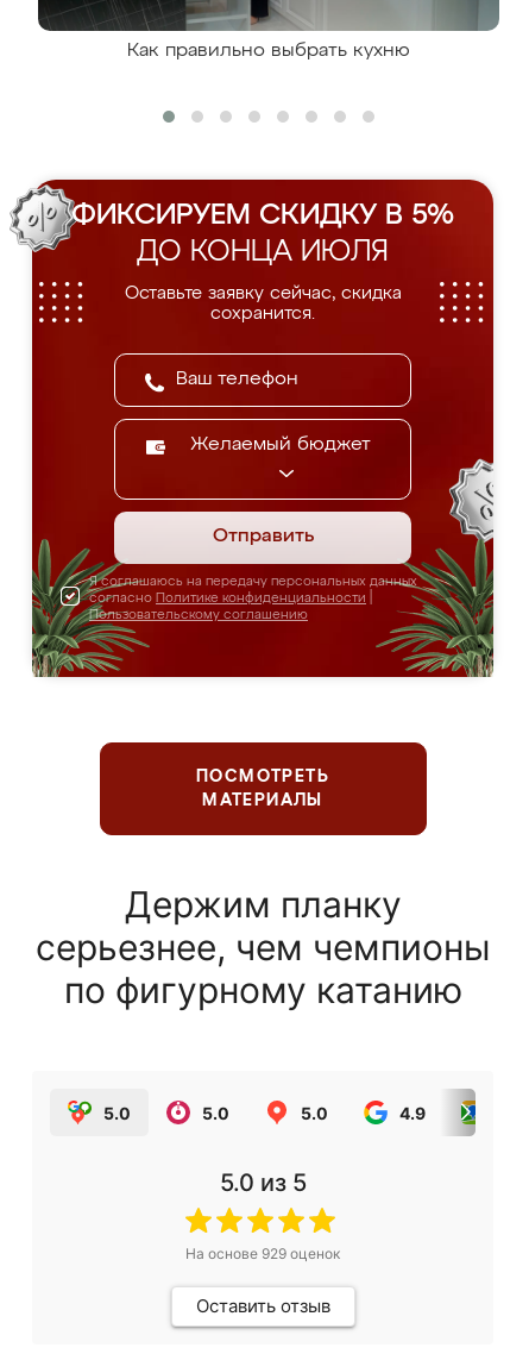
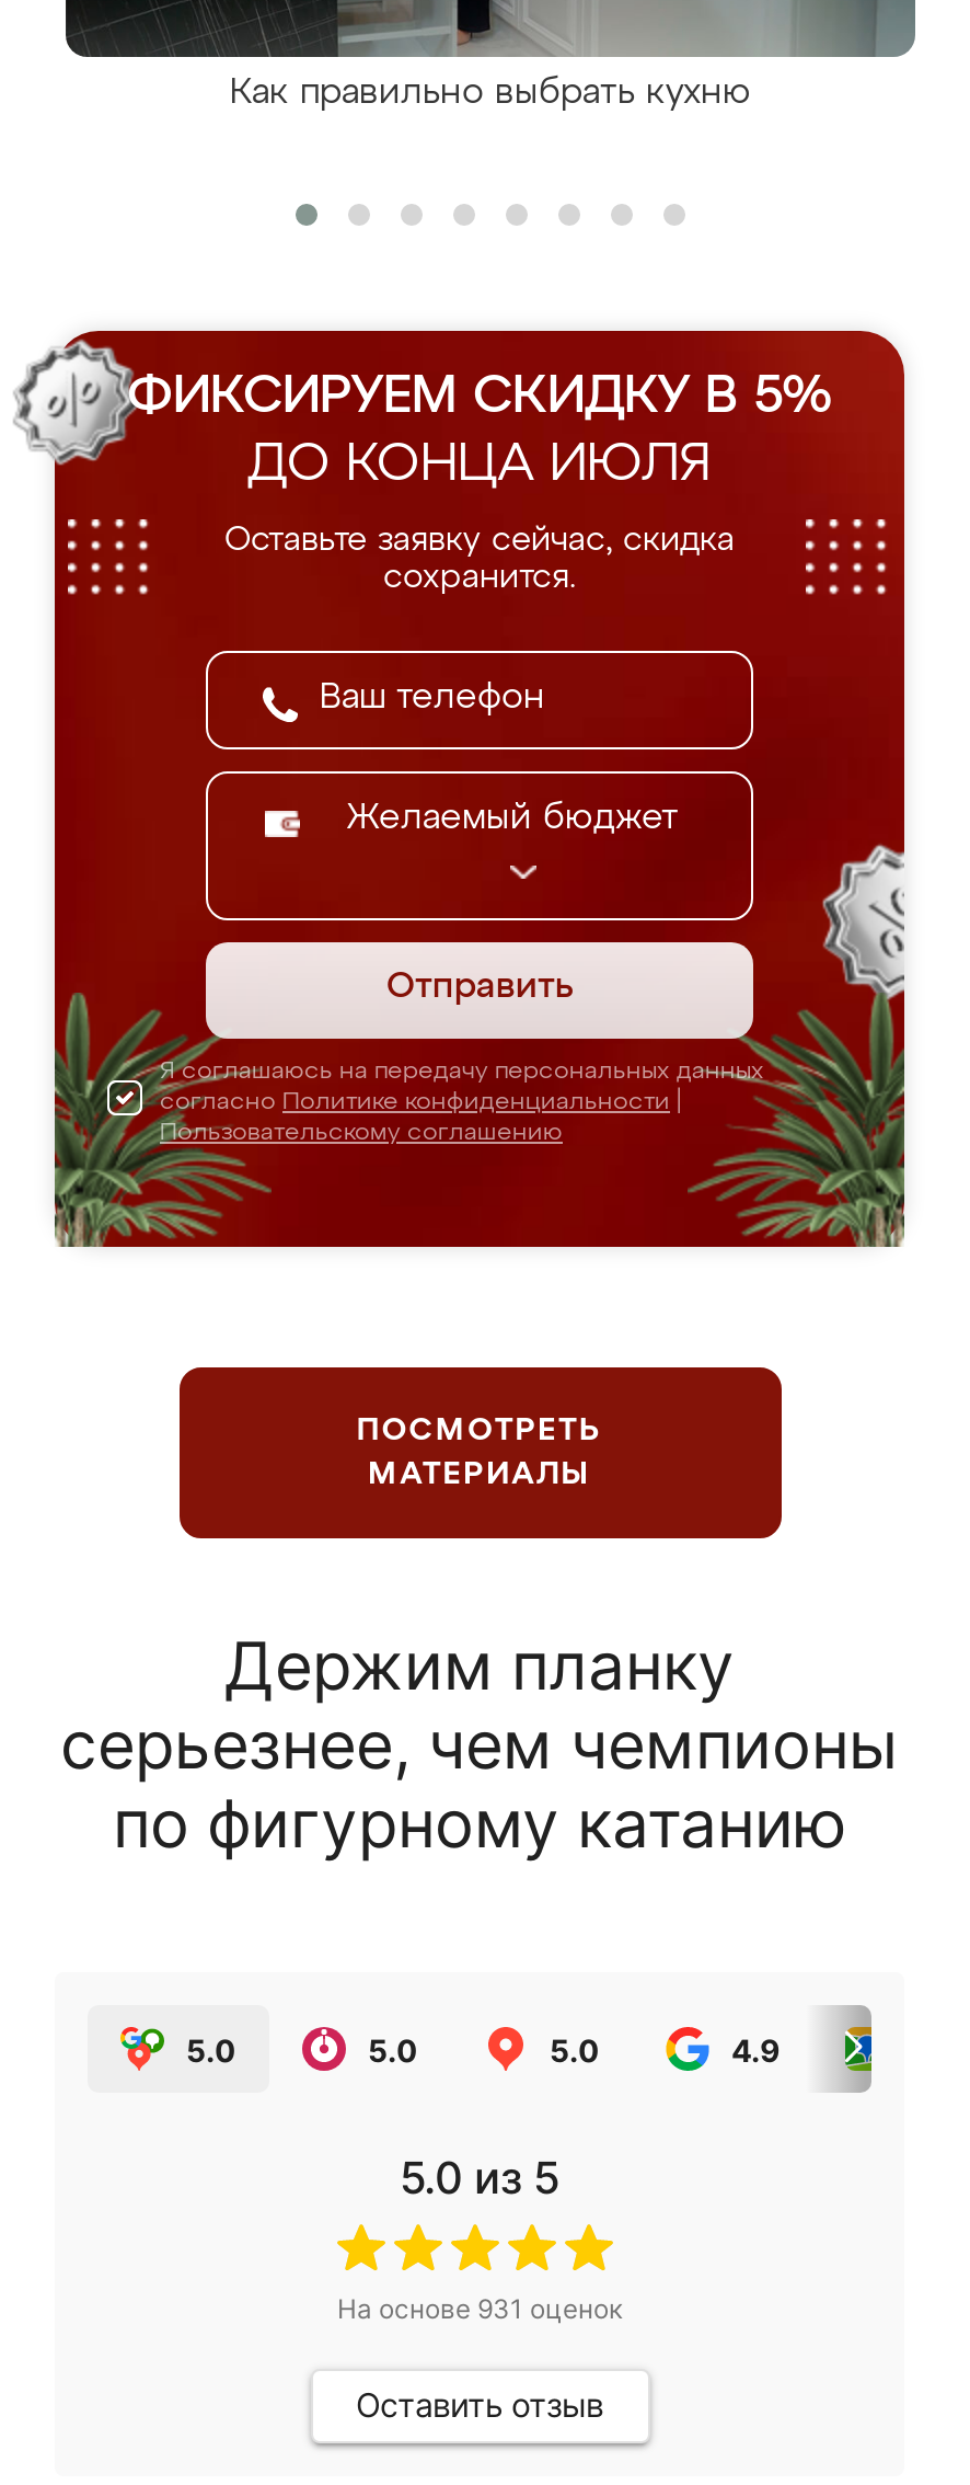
- На основе 929 оценок
+ На основе 931 оценок
